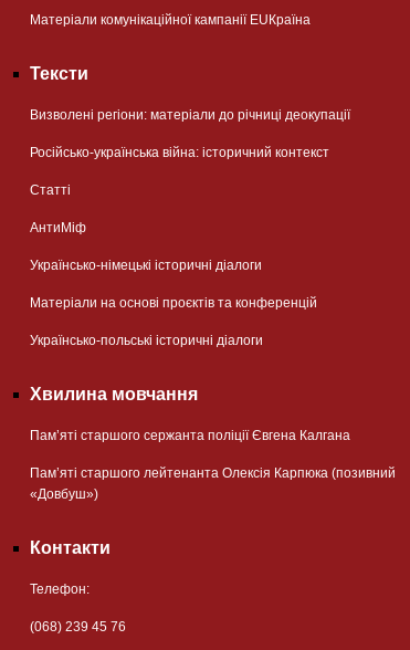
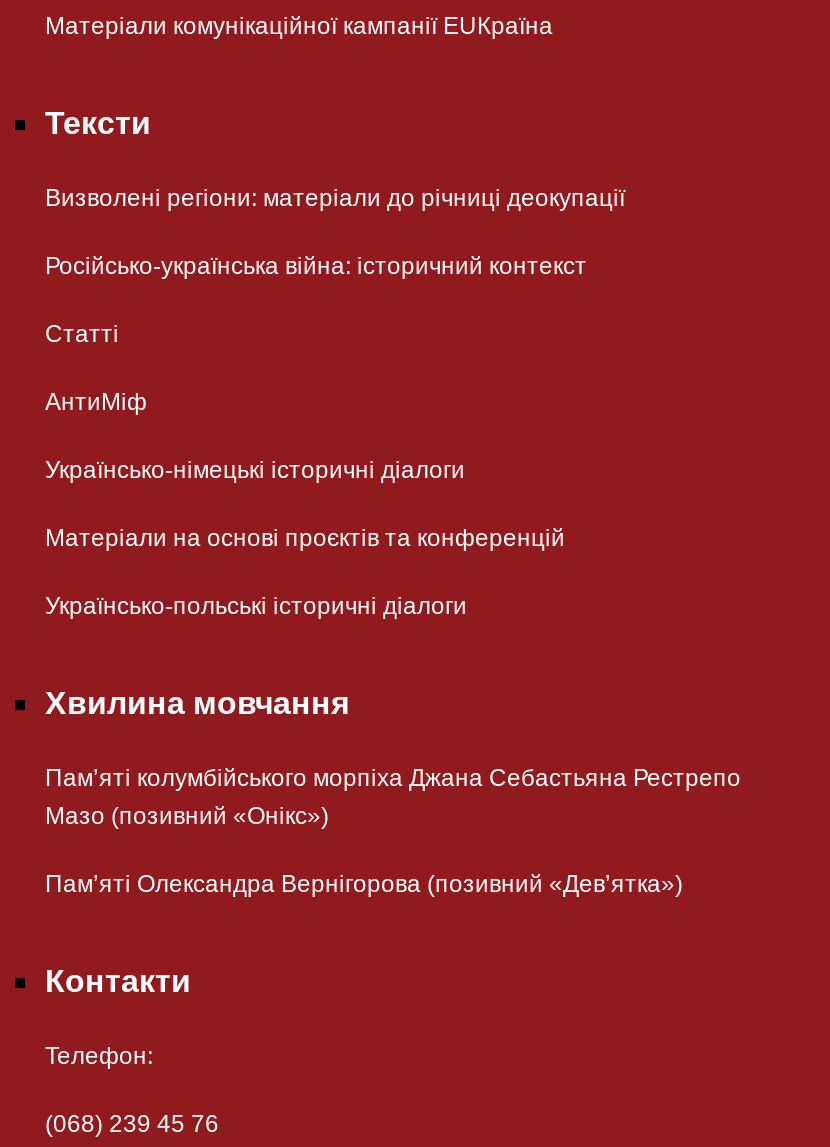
- Пам’яті старшого сержанта поліції Євгена Калгана
+ Пам’яті колумбійського морпіха Джана Себастьяна Рестрепо
+ Мазо (позивний «Онікс»)

- Пам’яті старшого лейтенанта Олексія Карпюка (позивний
- «Довбуш»)
+ Пам’яті Олександра Вернігорова (позивний «Дев’ятка»)
